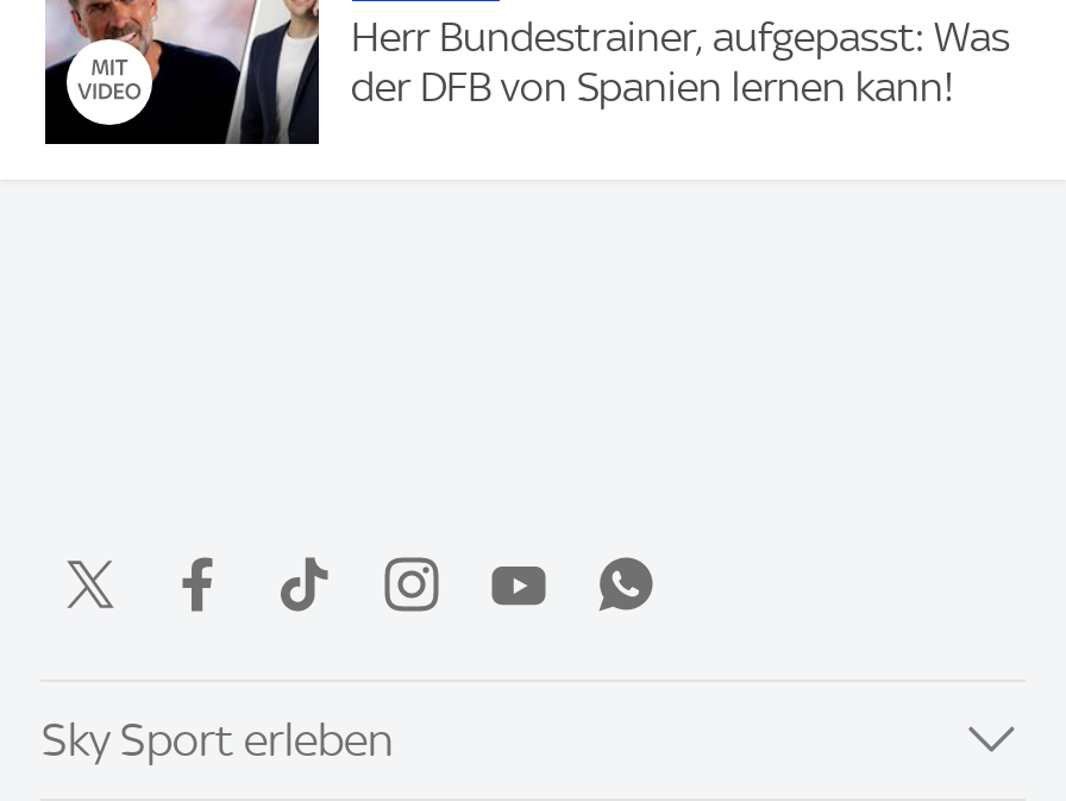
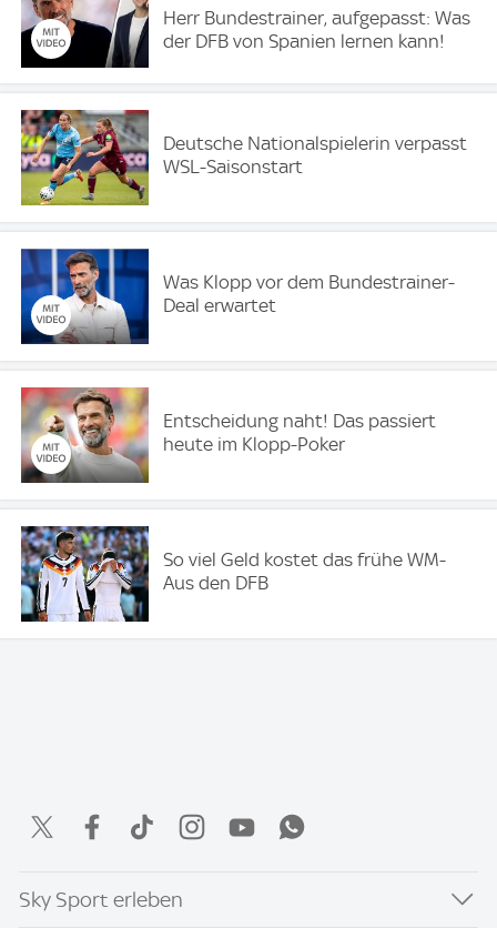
+ [image]
+ Deutsche Nationalspielerin verpasst
+ WSL-Saisonstart

+ [image]
+ Was Klopp vor dem Bundestrainer-
+ Deal erwartet

+ [image]
+ Entscheidung naht! Das passiert
+ heute im Klopp-Poker

+ [image]
+ So viel Geld kostet das frühe WM-
+ Aus den DFB
